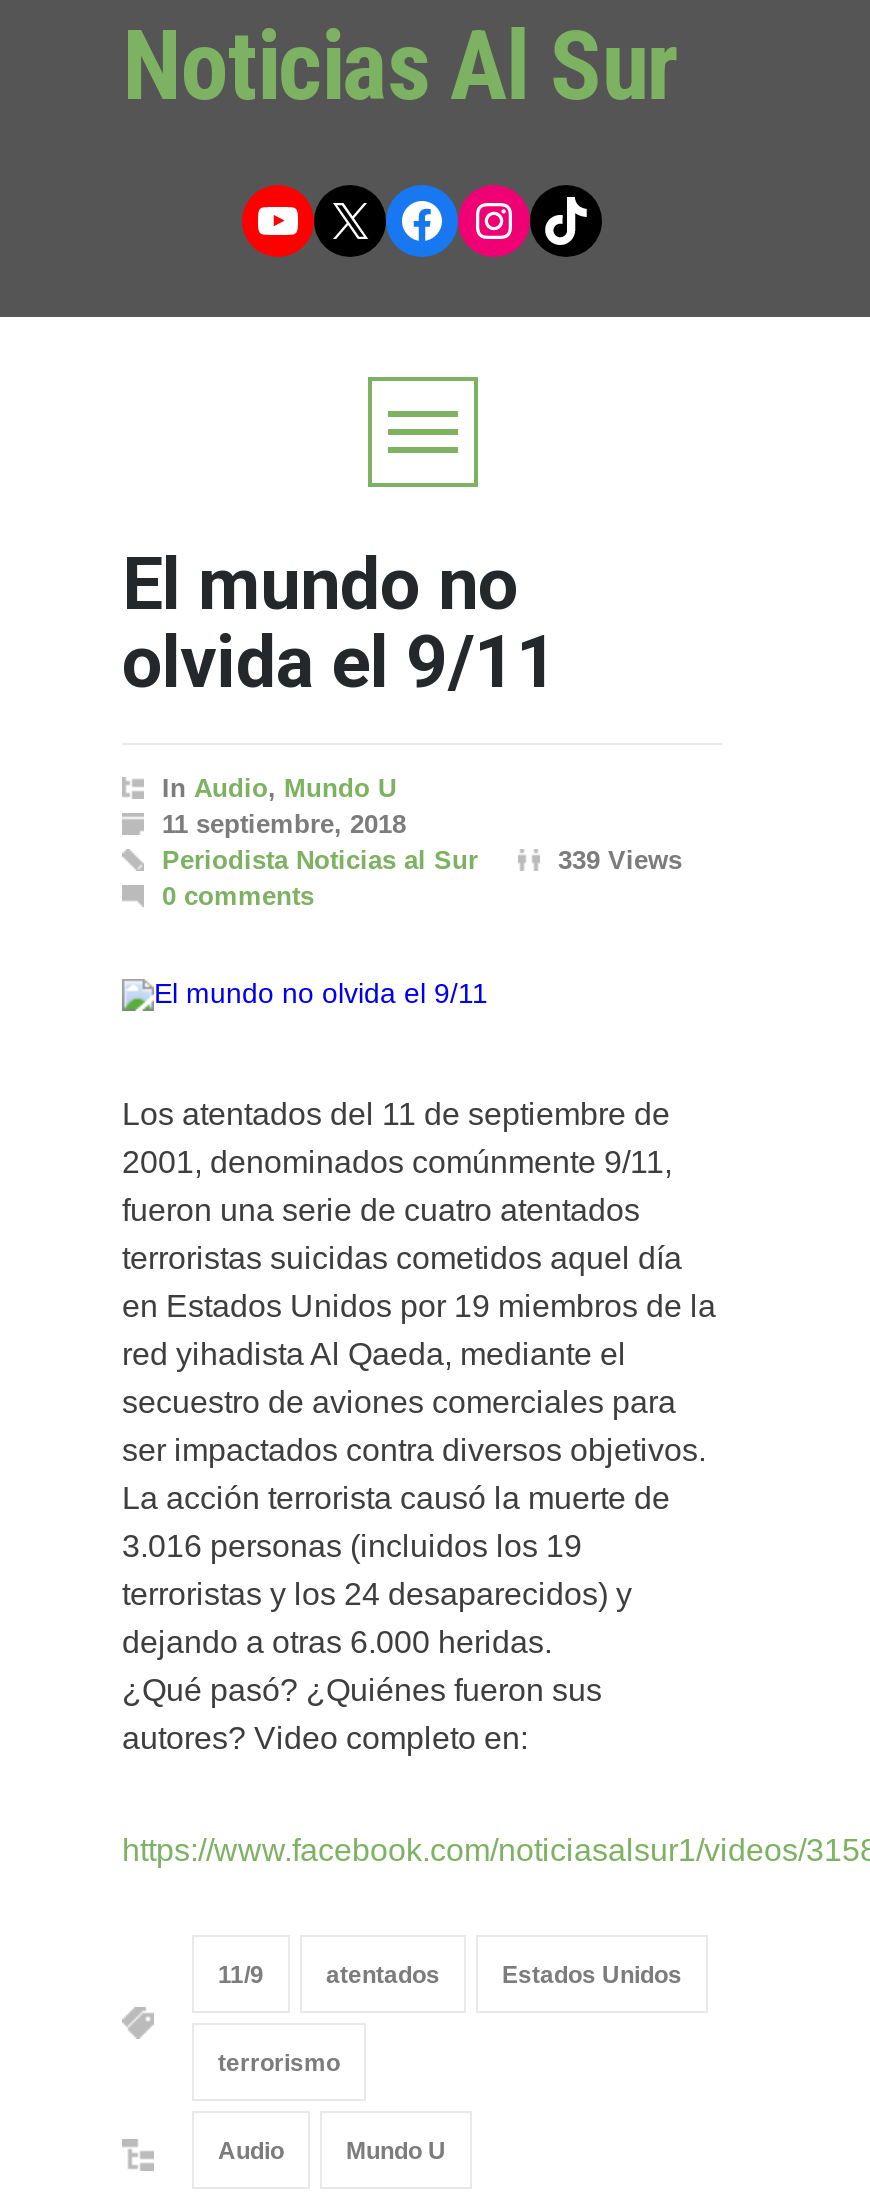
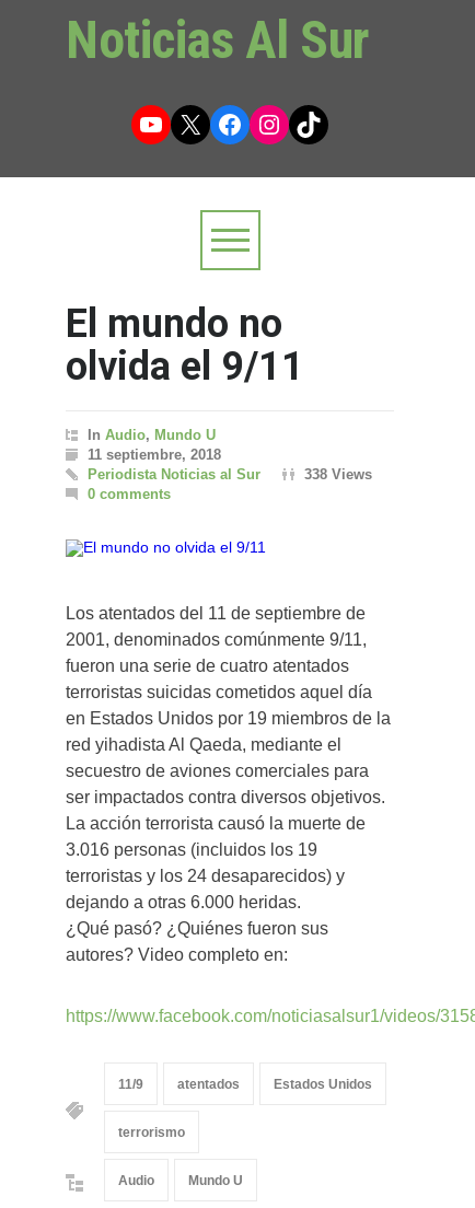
- 339 Views
+ 338 Views
